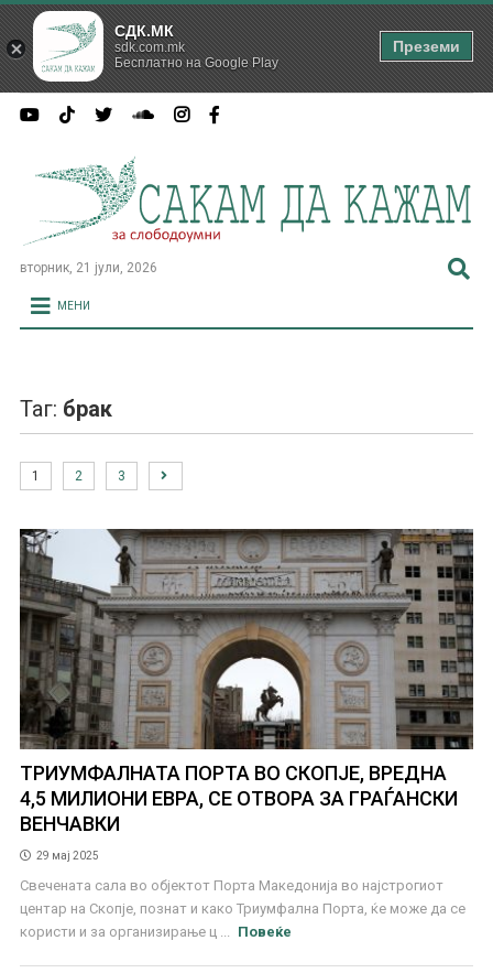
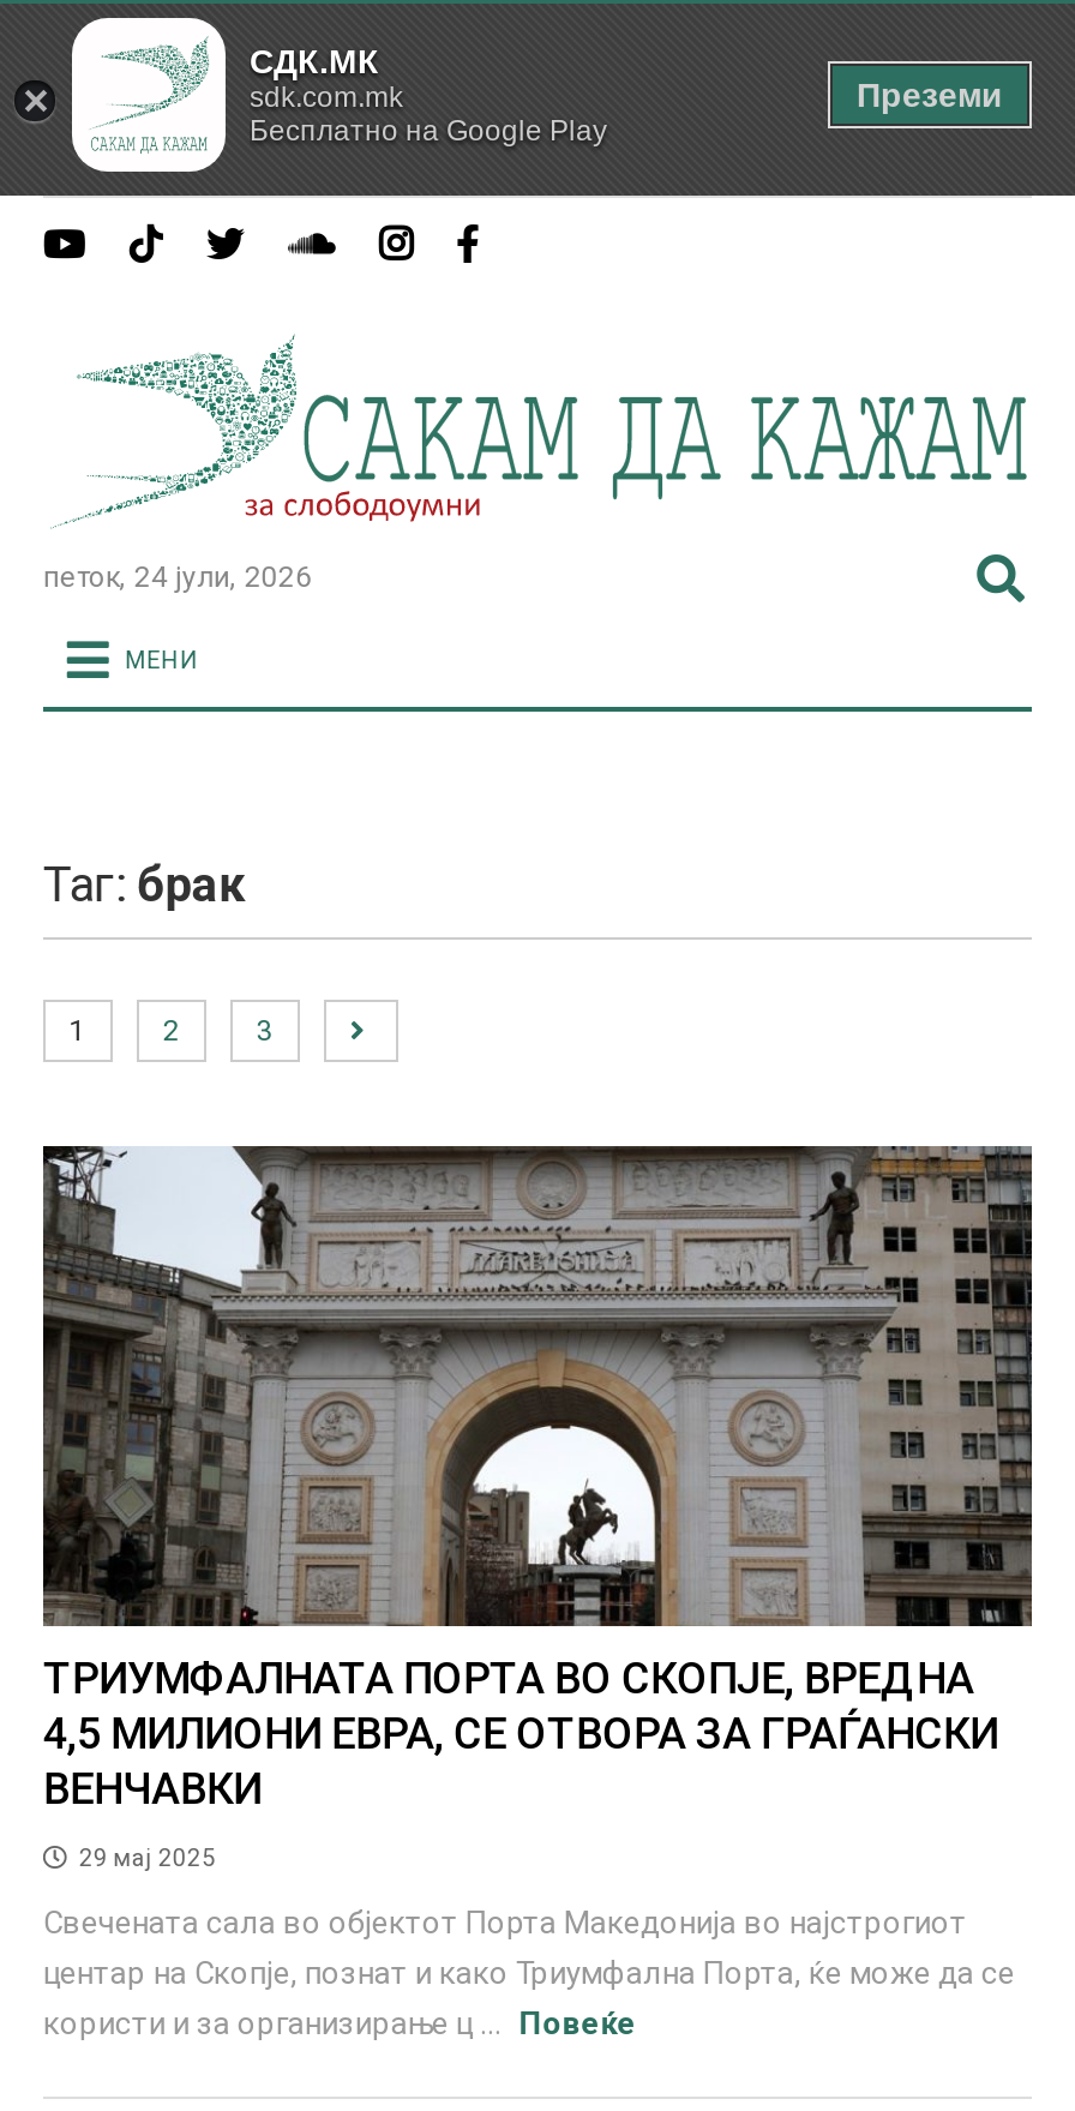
- вторник, 21 јули, 2026
+ петок, 24 јули, 2026
